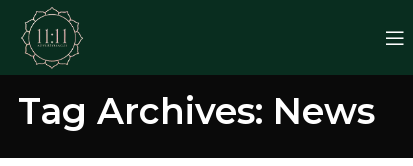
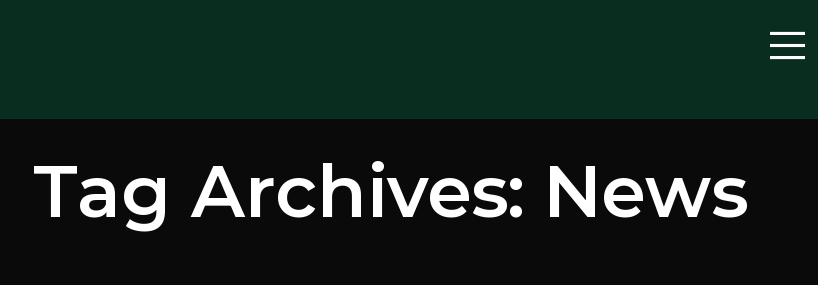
- [image]
